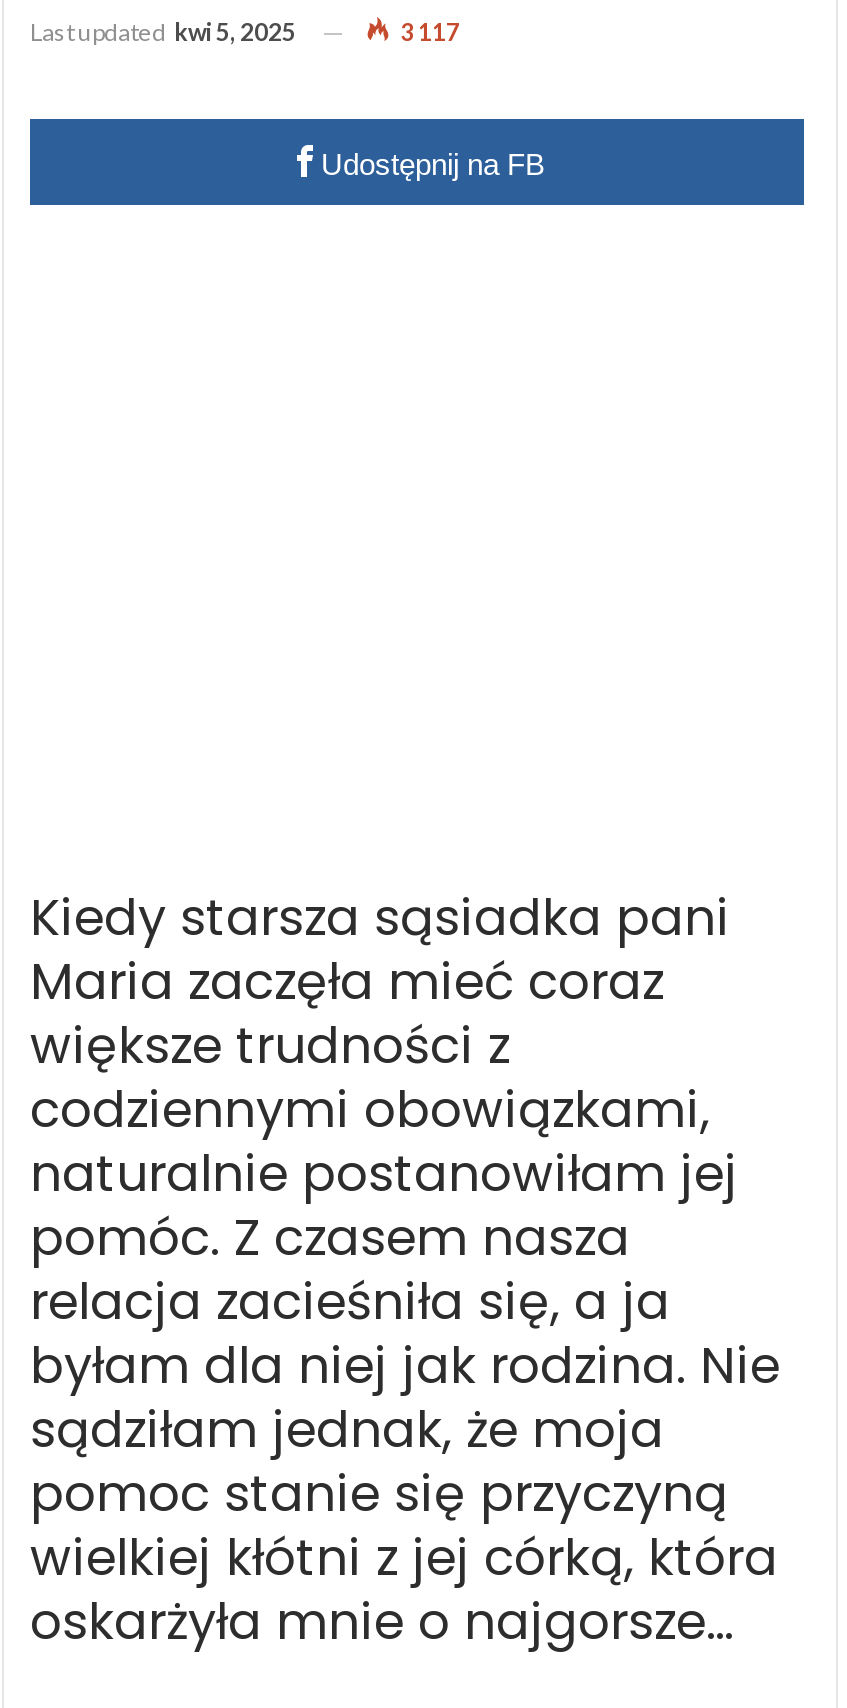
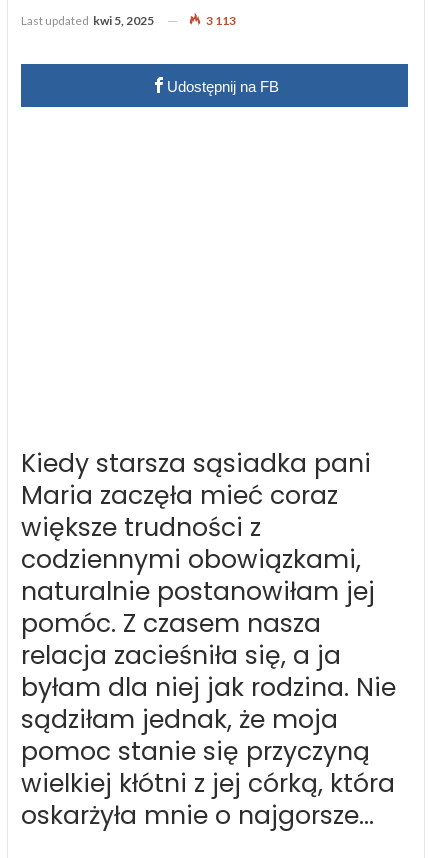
- 3 117
+ 3 113
